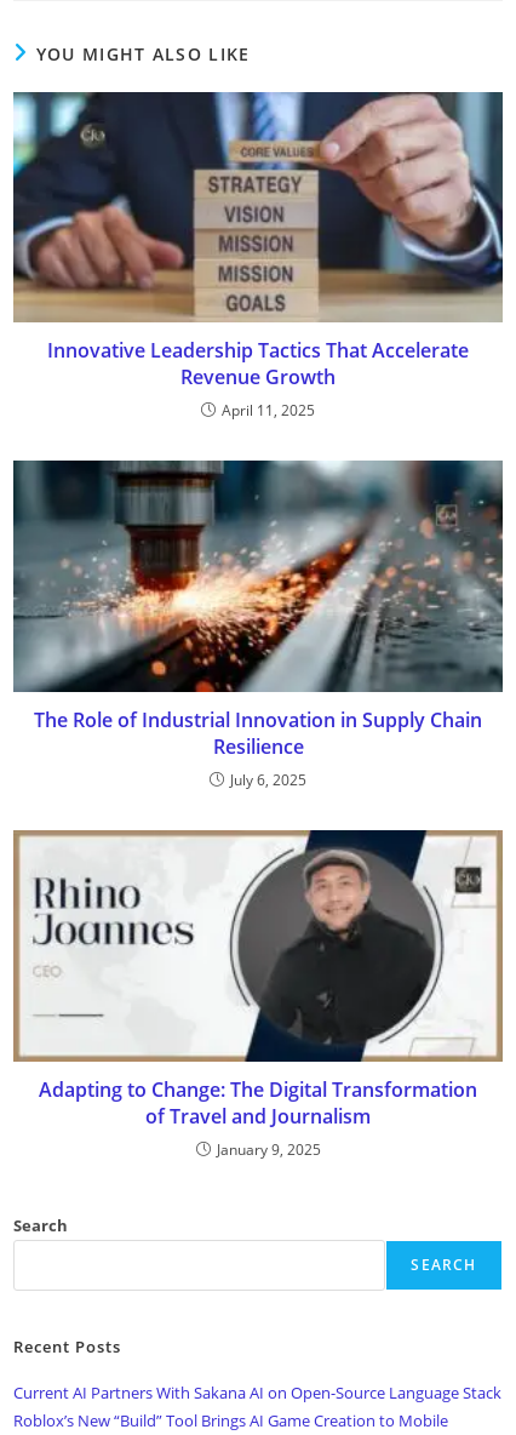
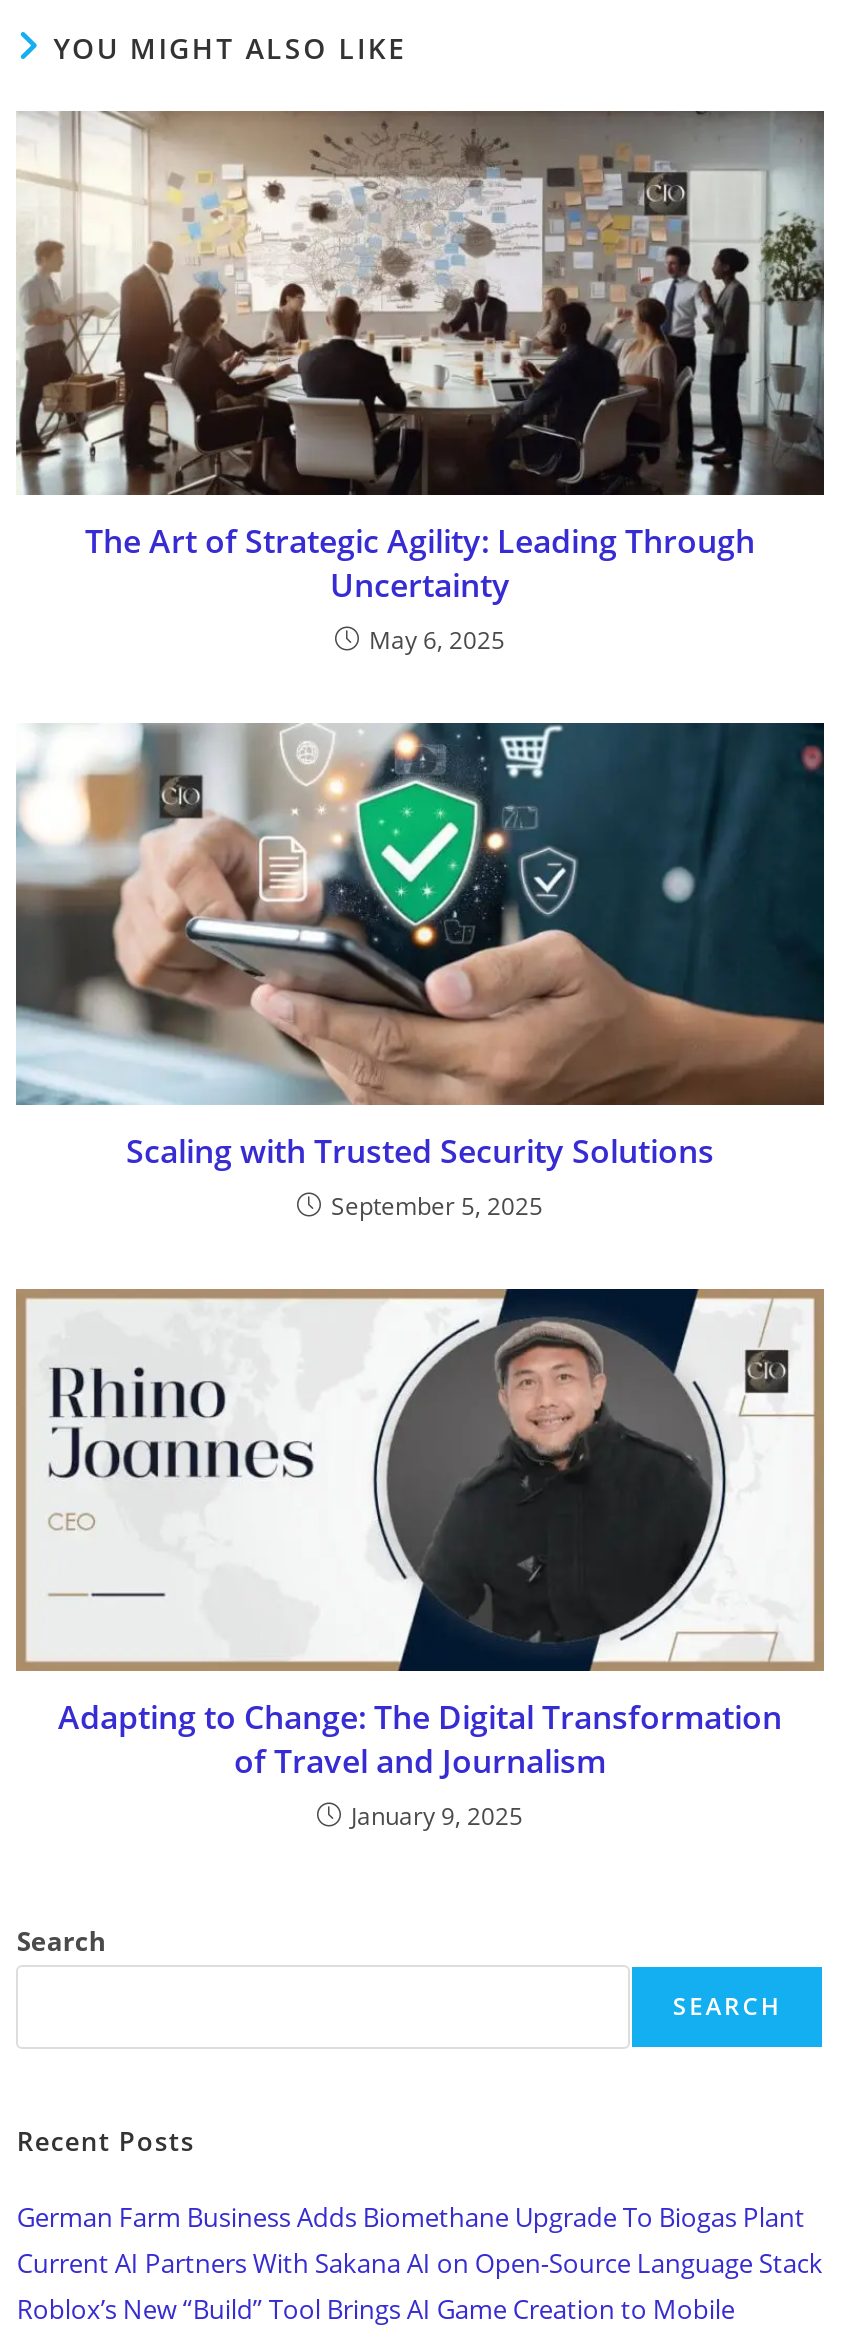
- [image]
- Innovative Leadership Tactics That Accelerate
- Revenue Growth
- April 11, 2025
+ [image]
+ The Art of Strategic Agility: Leading Through
+ Uncertainty
+ May 6, 2025

- [image]
- The Role of Industrial Innovation in Supply Chain
- Resilience
- July 6, 2025
+ [image]
+ Scaling with Trusted Security Solutions
+ September 5, 2025

moved up: [image] | Adapting to Change: The Digital Transformation | of Travel and Journalism | January 9, 2025 | Search | SEARCH | Recent Posts

+ German Farm Business Adds Biomethane Upgrade To Biogas Plant
